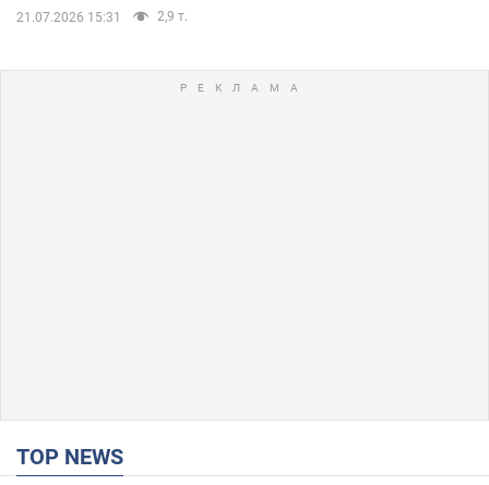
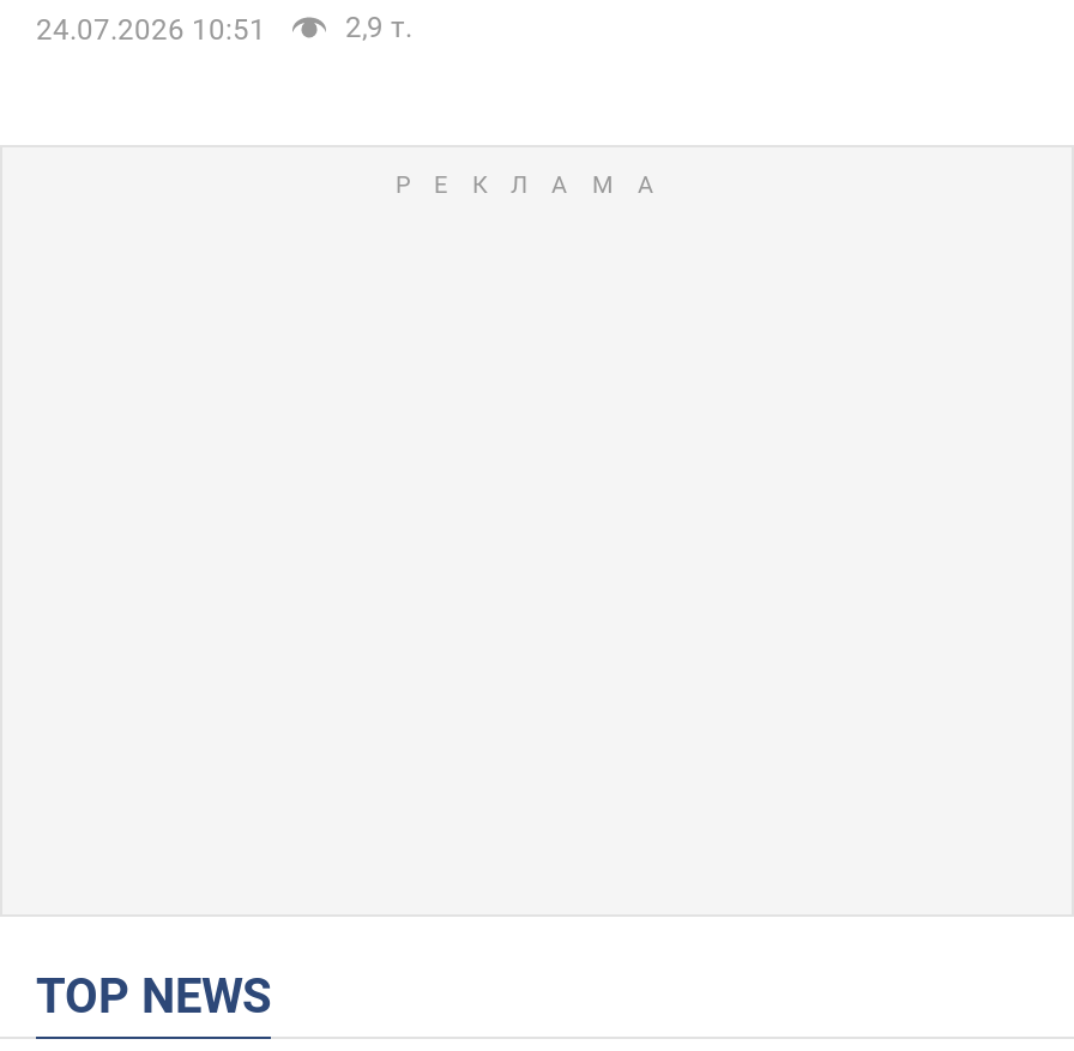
- 21.07.2026 15:31
+ 24.07.2026 10:51
